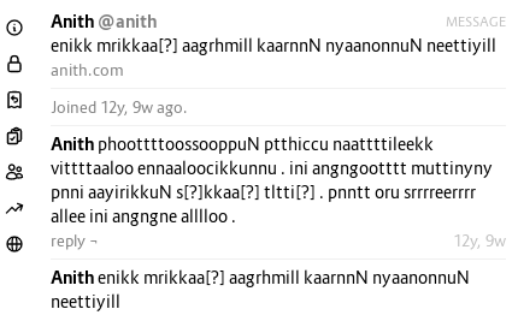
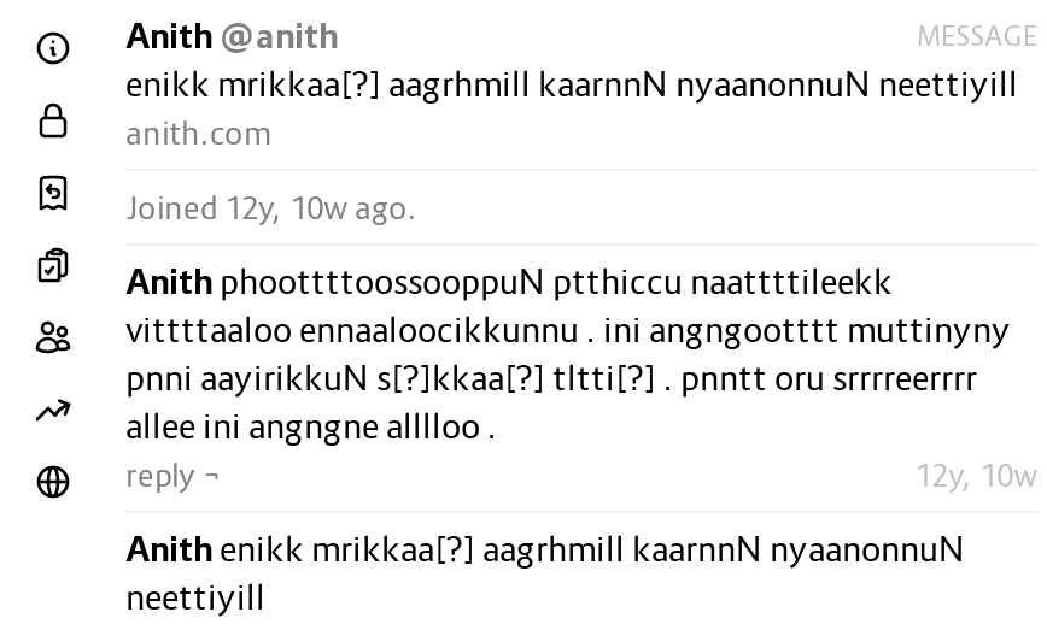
- Joined 12y, 9w ago.
+ Joined 12y, 10w ago.

- 12y, 9w
+ 12y, 10w
